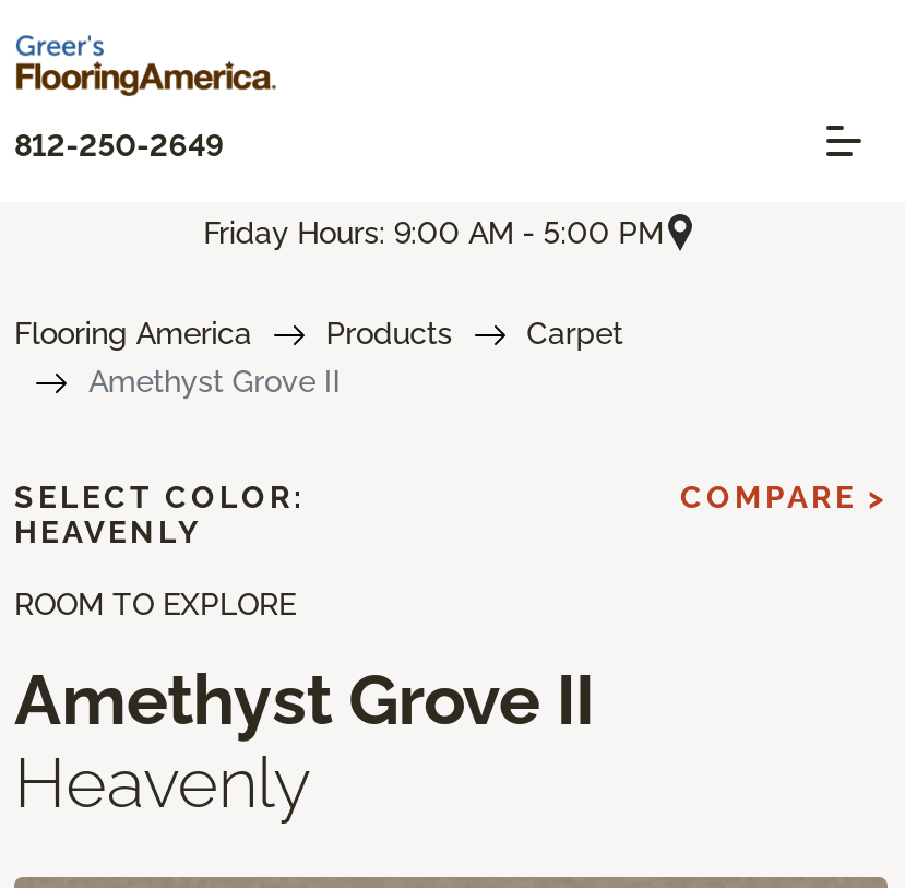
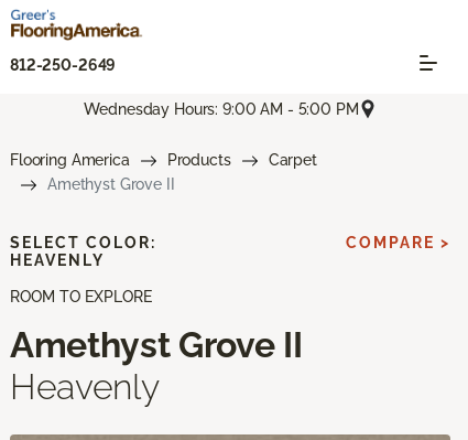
- Friday Hours: 9:00 AM - 5:00 PM
+ Wednesday Hours: 9:00 AM - 5:00 PM
